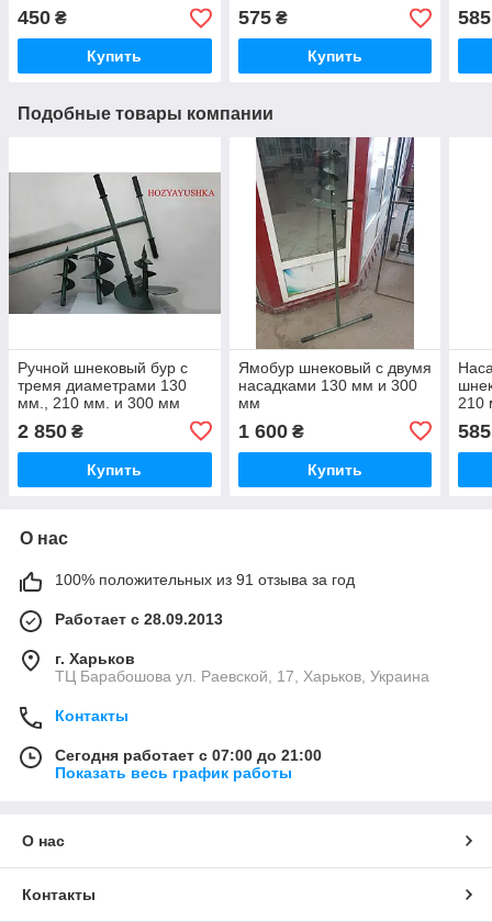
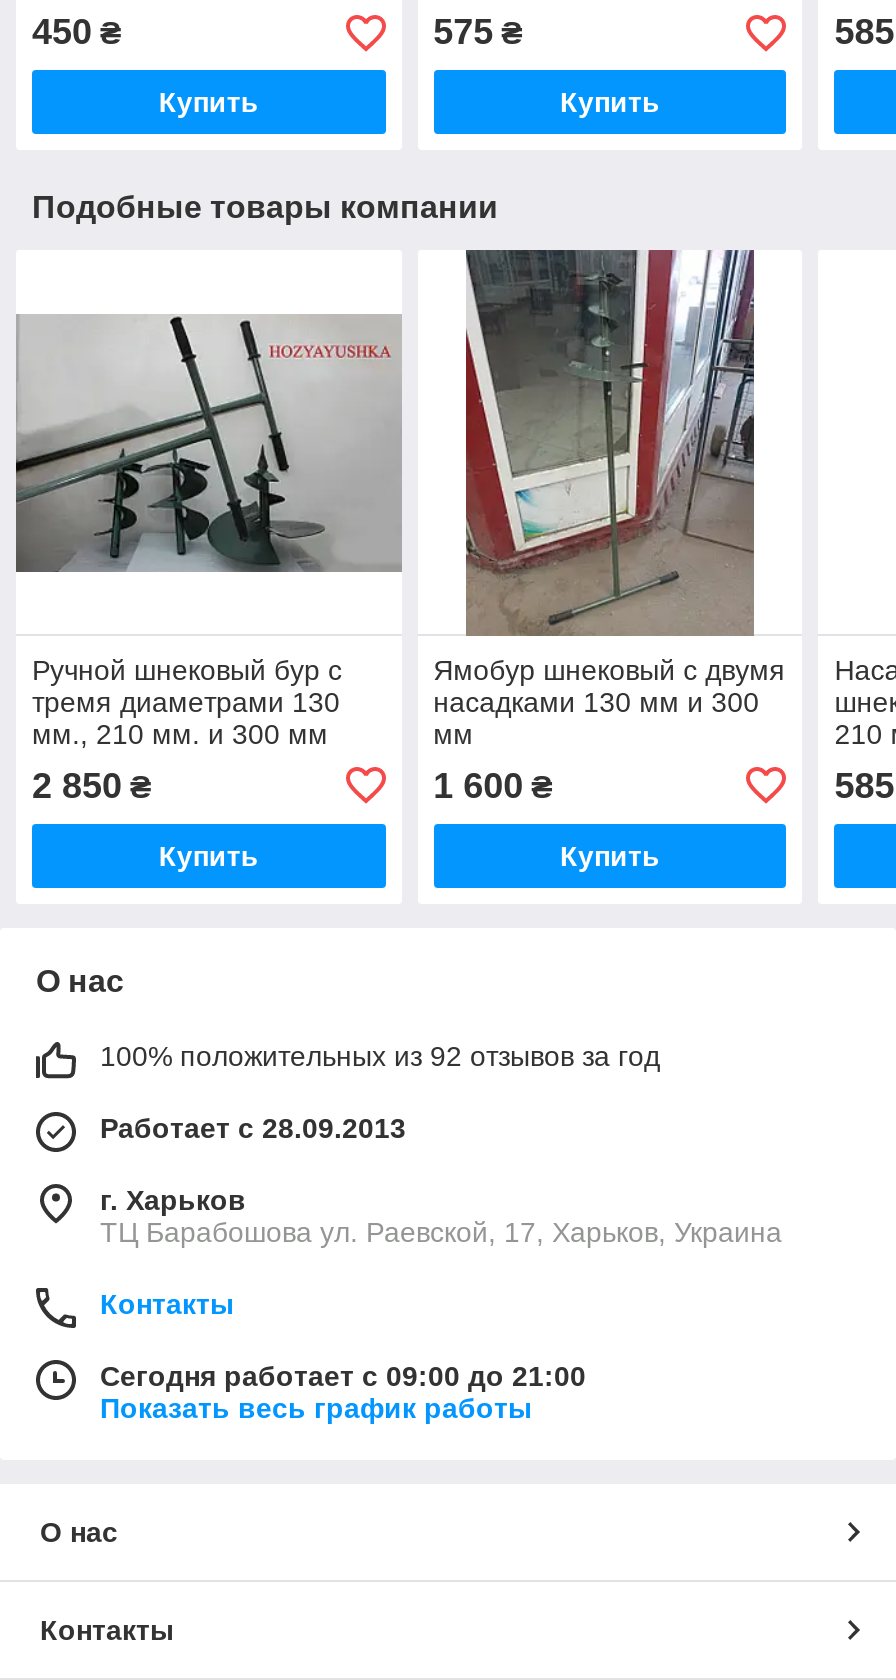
- 100% положительных из 91 отзыва за год
+ 100% положительных из 92 отзывов за год

- Сегодня работает с 07:00 до 21:00
+ Сегодня работает с 09:00 до 21:00
